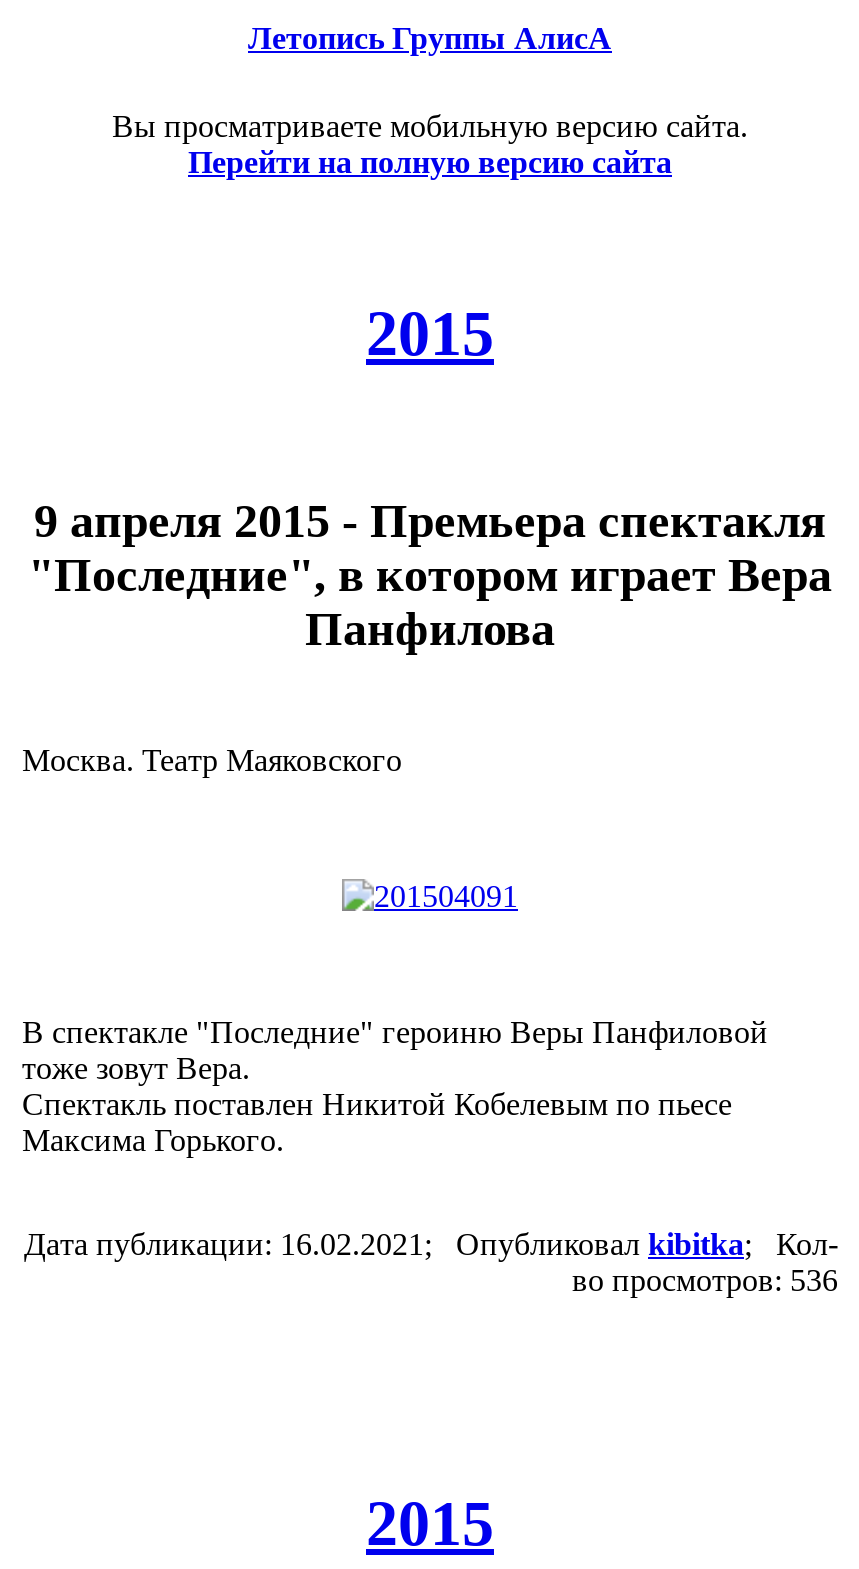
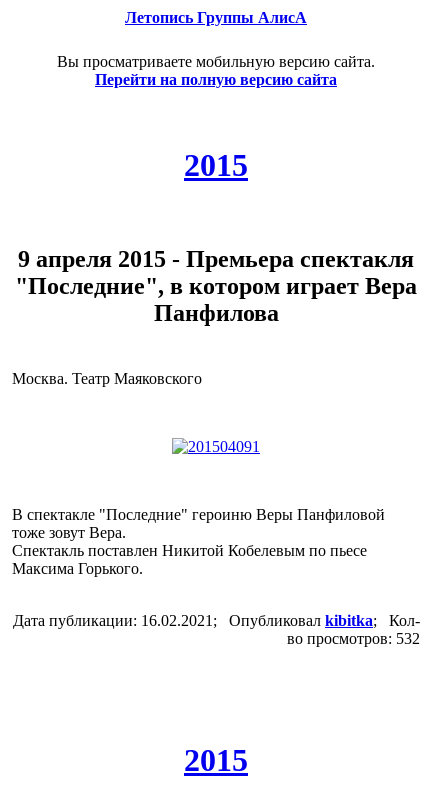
- во просмотров: 536
+ во просмотров: 532
